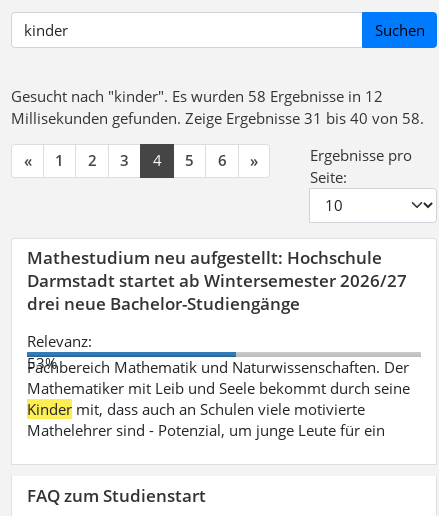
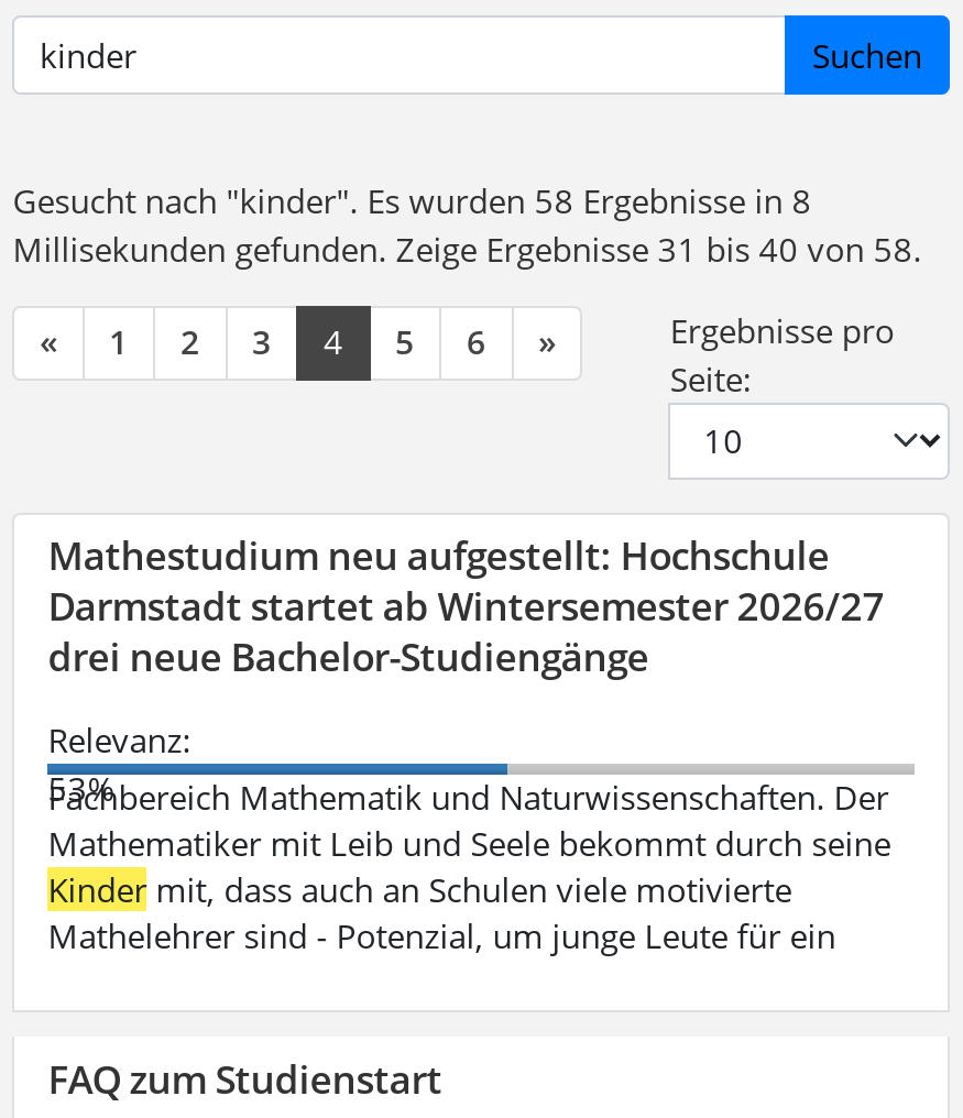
- Gesucht nach "kinder". Es wurden 58 Ergebnisse in 12
+ Gesucht nach "kinder". Es wurden 58 Ergebnisse in 8
